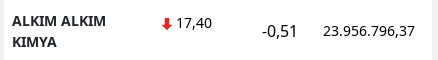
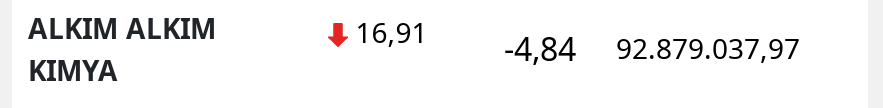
- 17,40
+ 16,91

- -0,51
+ -4,84

- 23.956.796,37
+ 92.879.037,97
